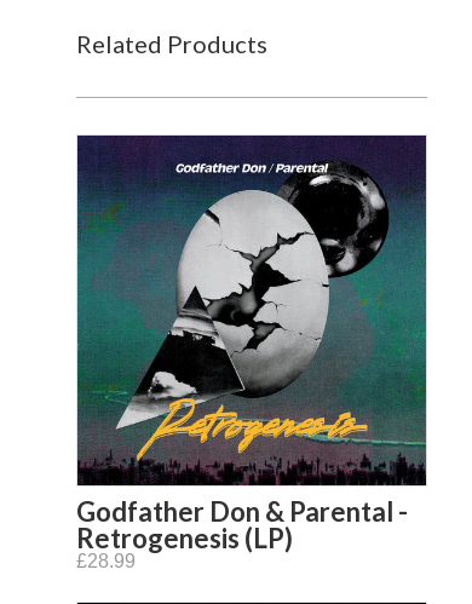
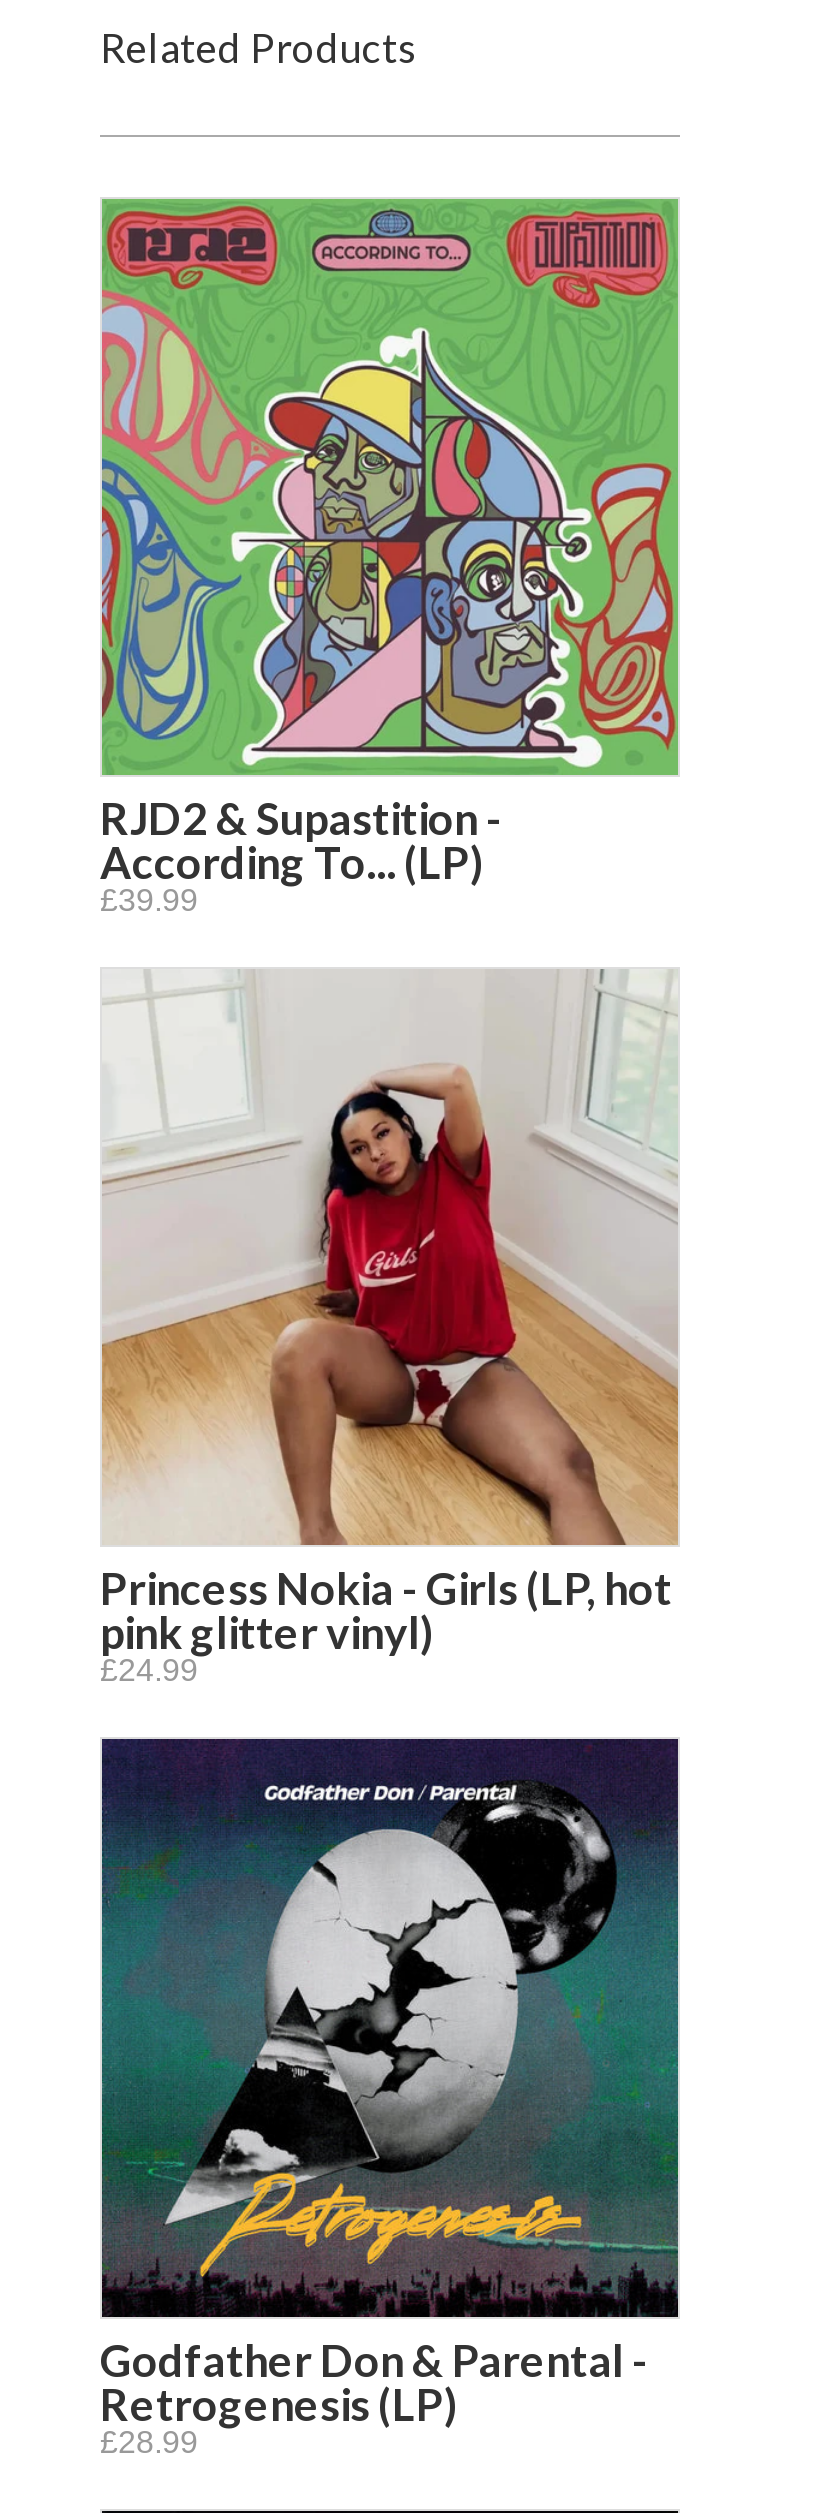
+ [image]
+ RJD2 & Supastition -
+ According To... (LP)
+ £39.99

+ [image]
+ Princess Nokia - Girls (LP, hot
+ pink glitter vinyl)
+ £24.99
